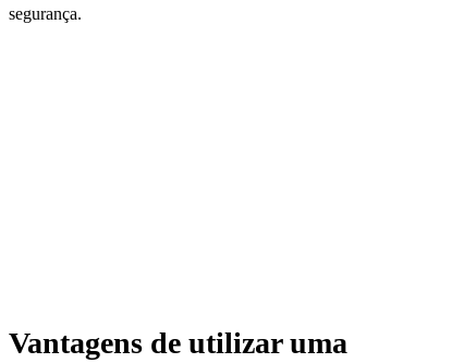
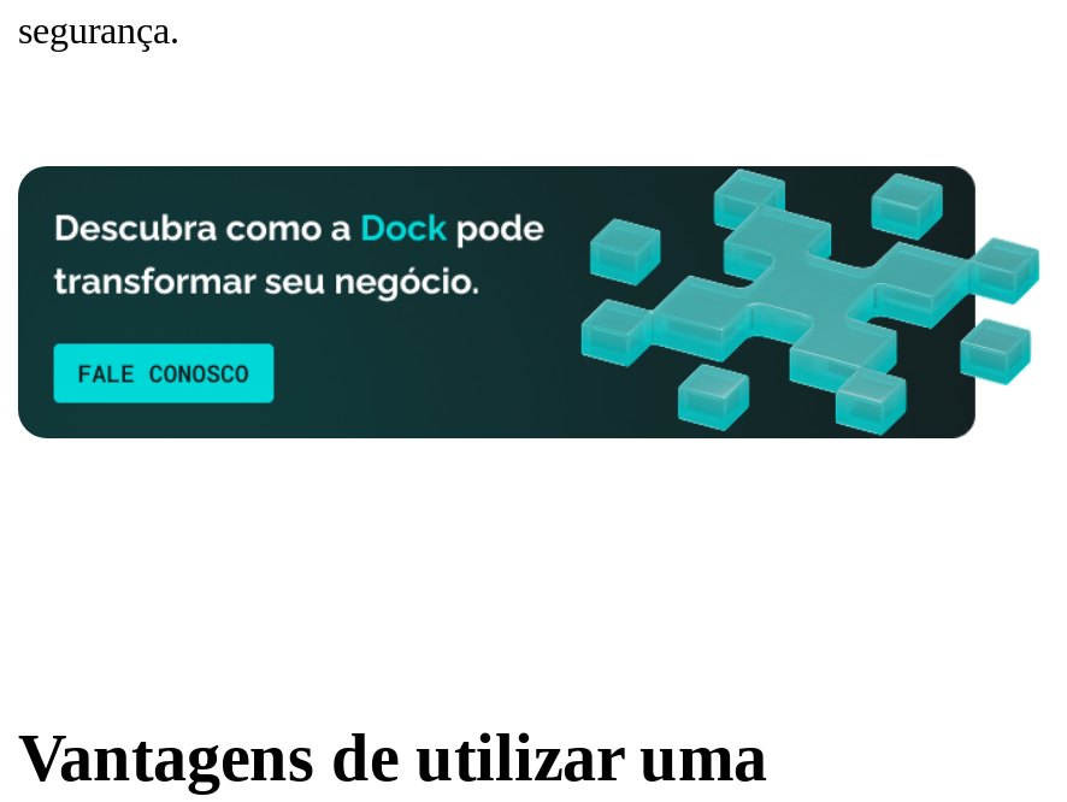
+ [image]
